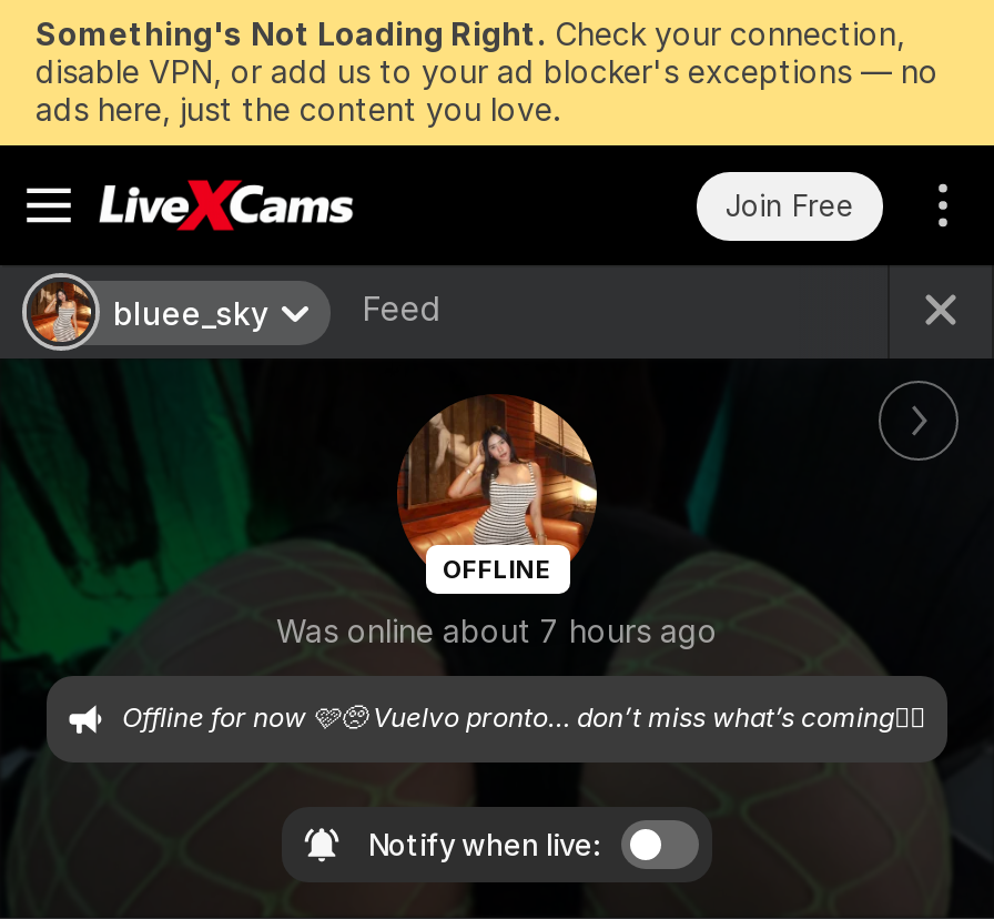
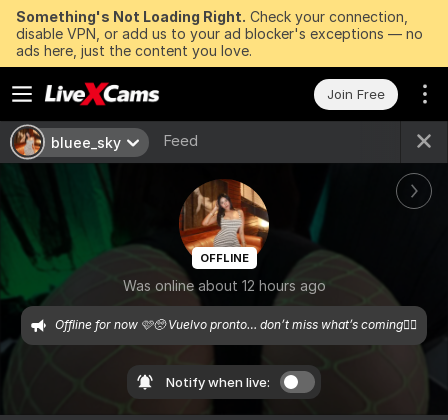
- Was online about 7 hours ago
+ Was online about 12 hours ago
